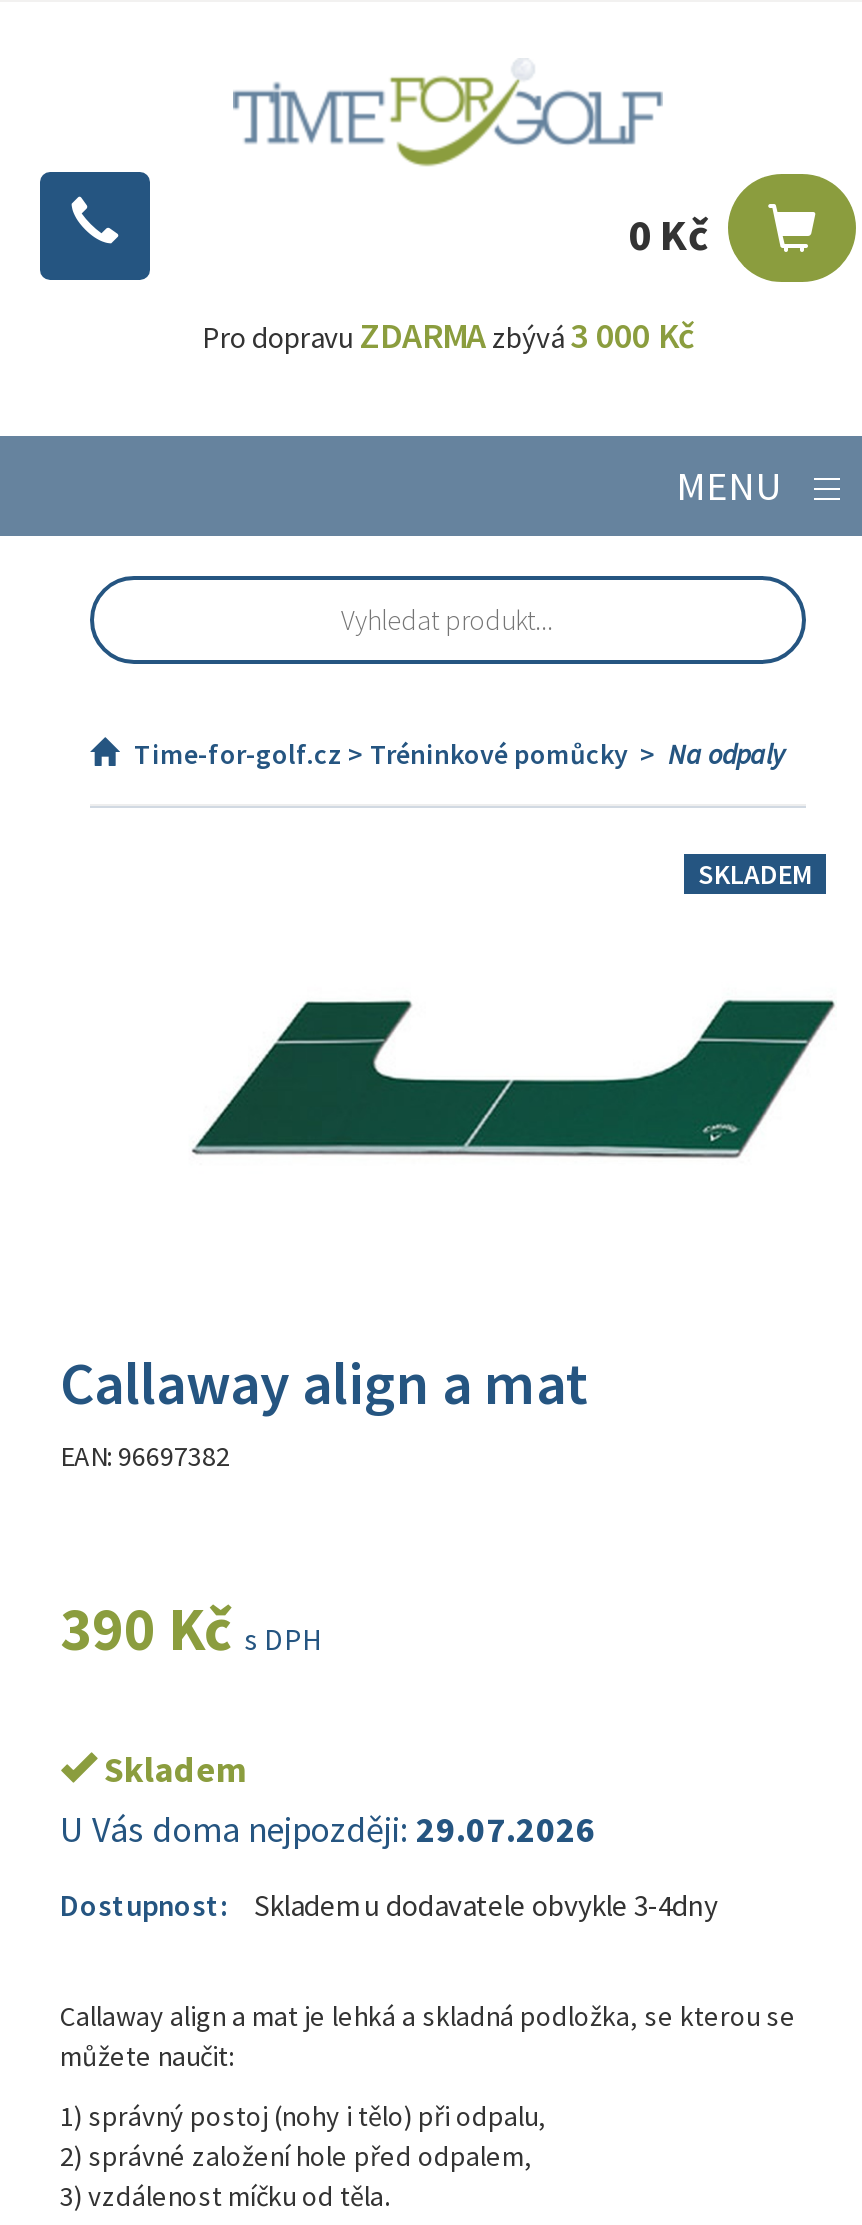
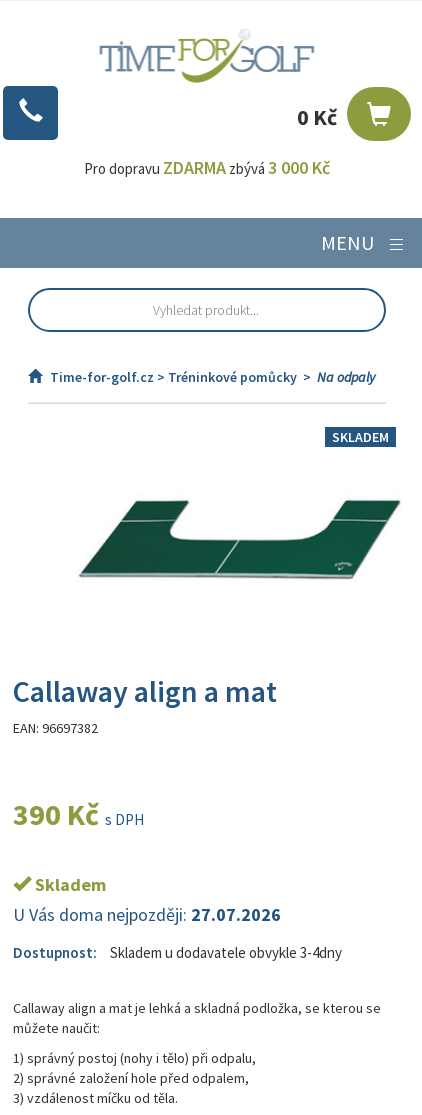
- U Vás doma nejpozději: 29.07.2026
+ U Vás doma nejpozději: 27.07.2026
